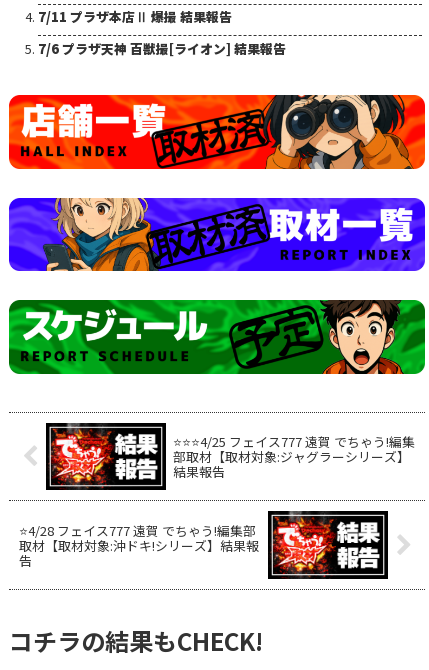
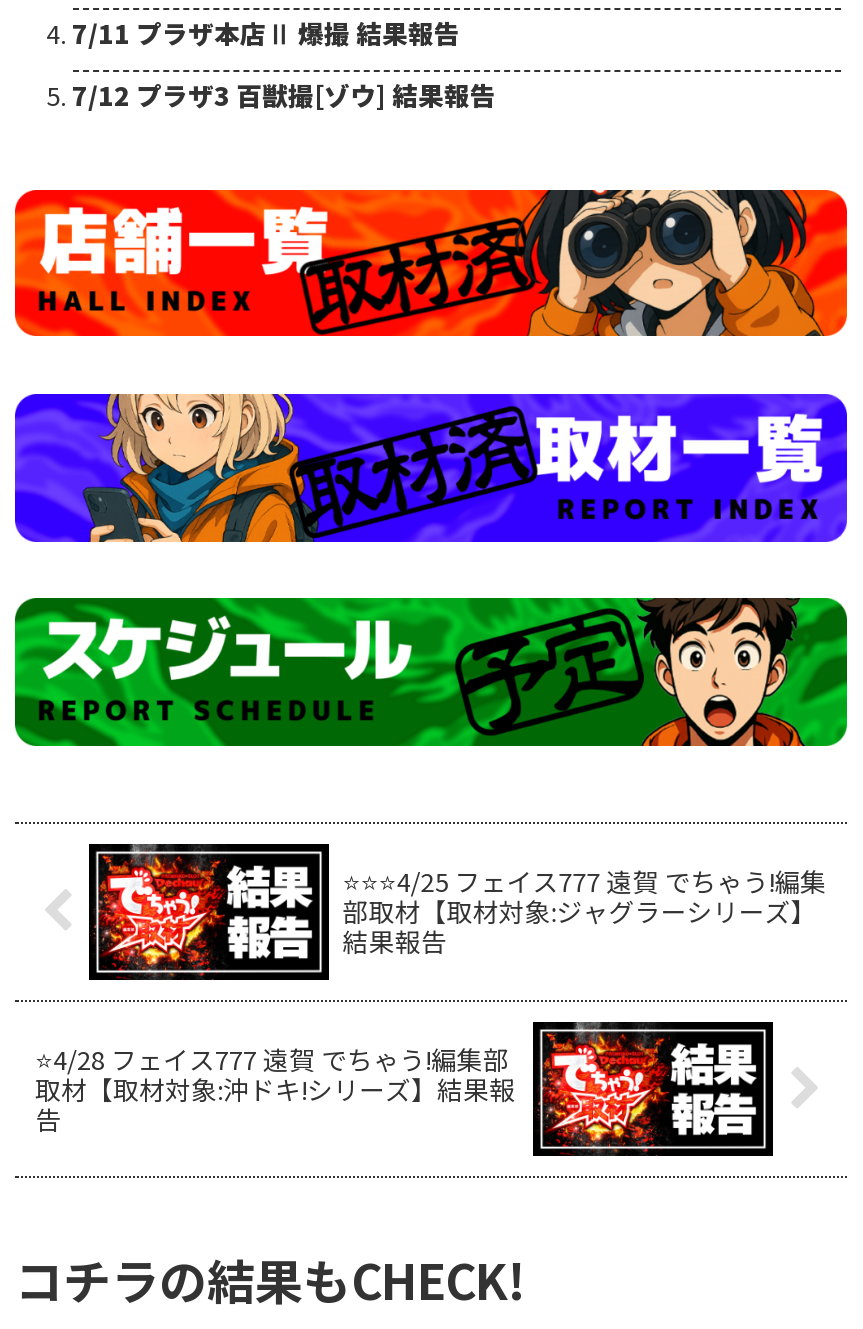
- 7/6 プラザ天神 百獣撮[ライオン] 結果報告
+ 7/12 プラザ3 百獣撮[ゾウ] 結果報告
